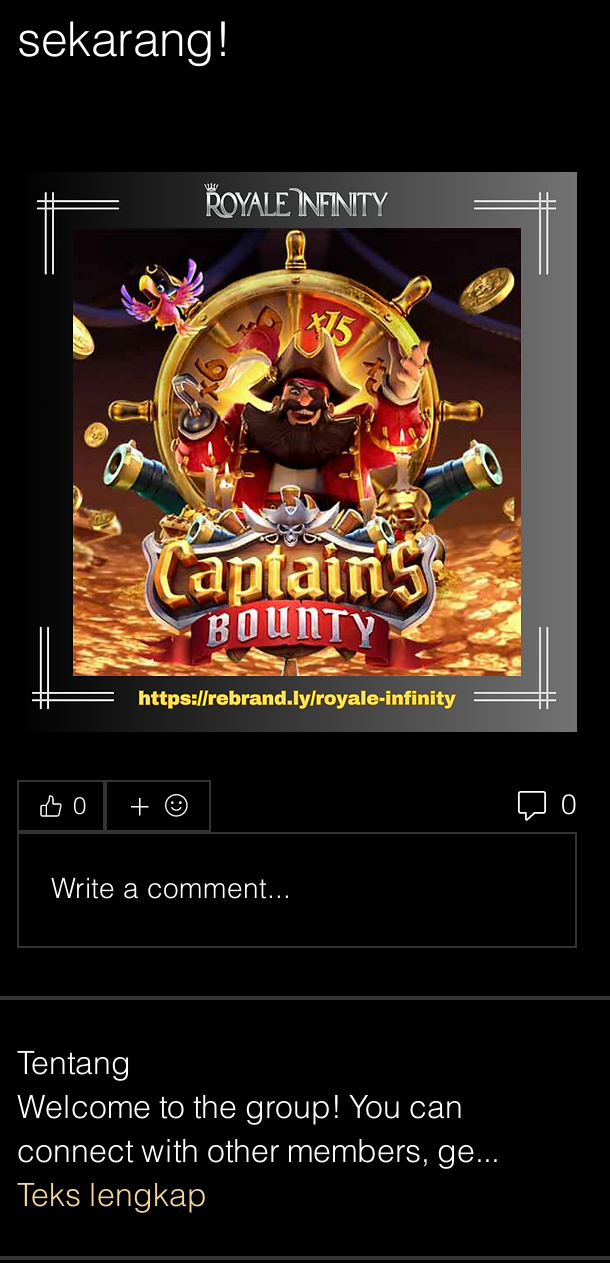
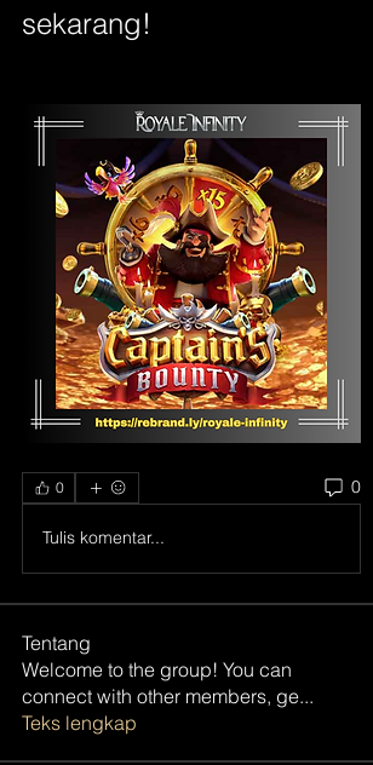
- Write a comment...
+ Tulis komentar...
